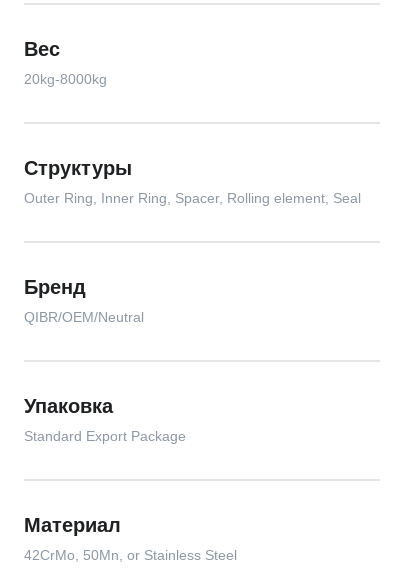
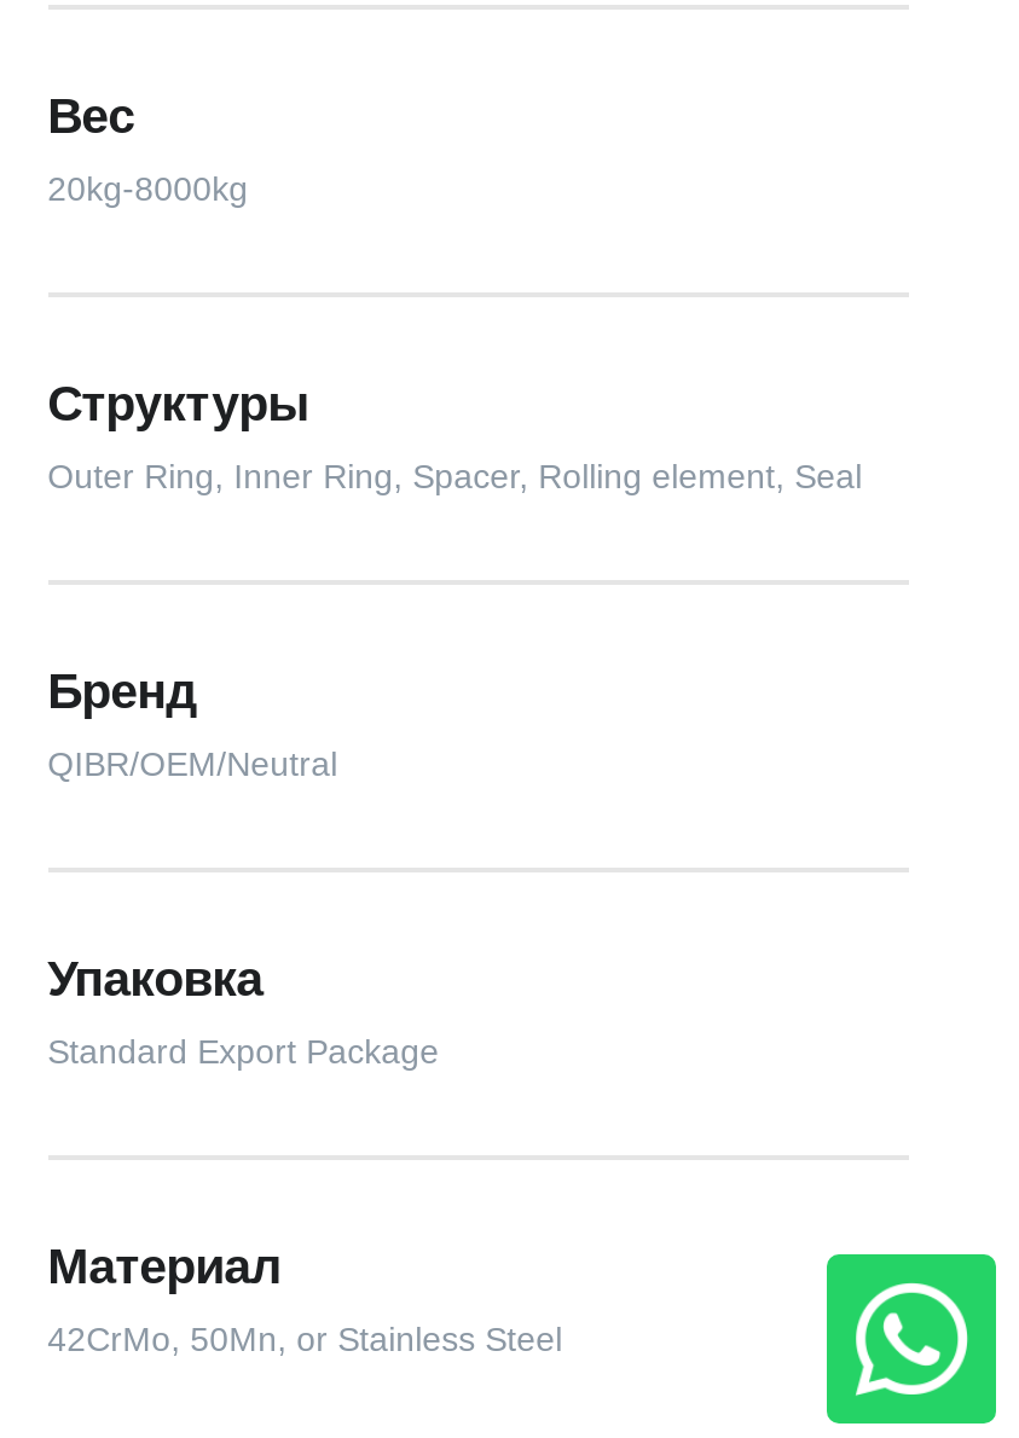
+ [image]
